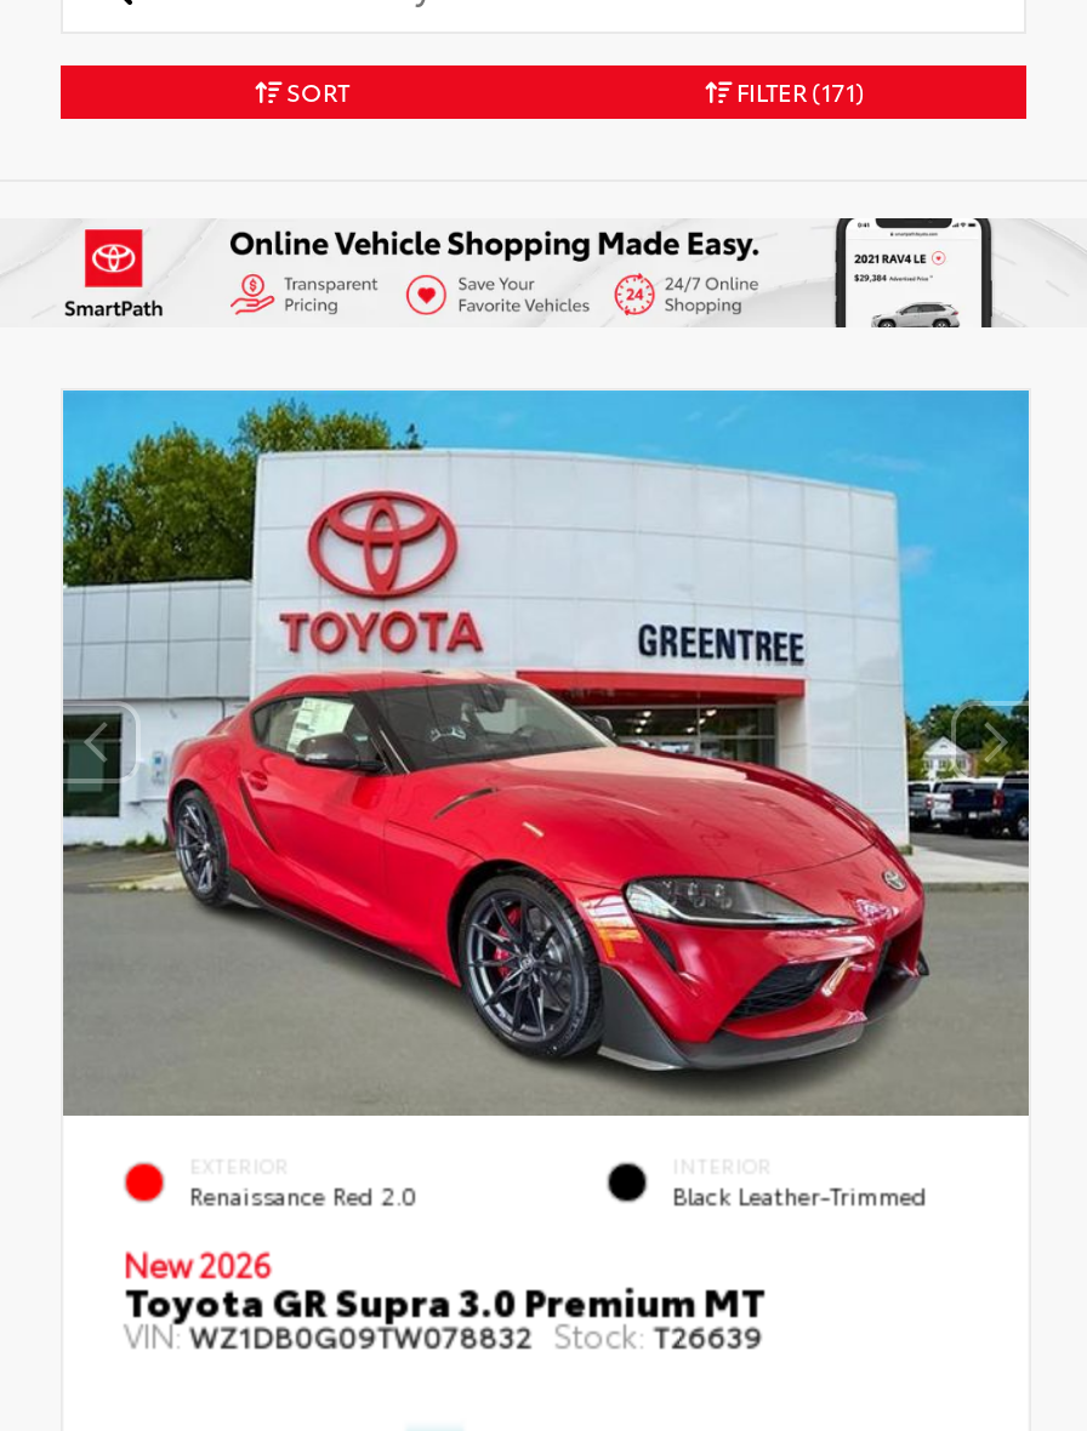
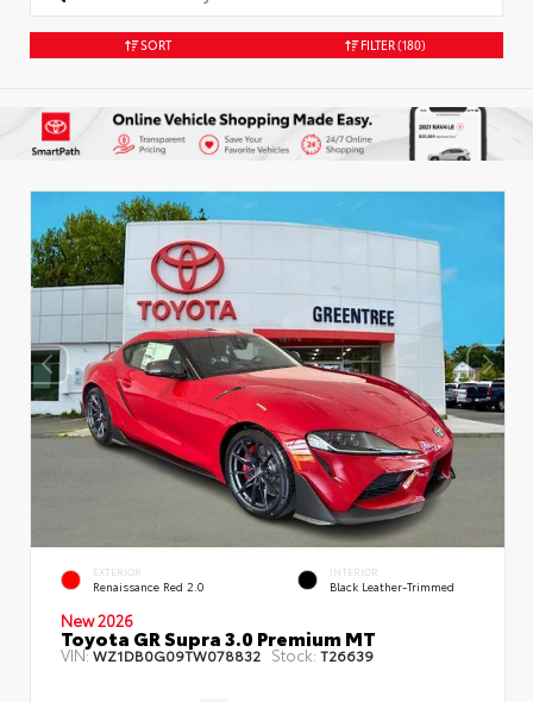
- FILTER (171)
+ FILTER (180)
